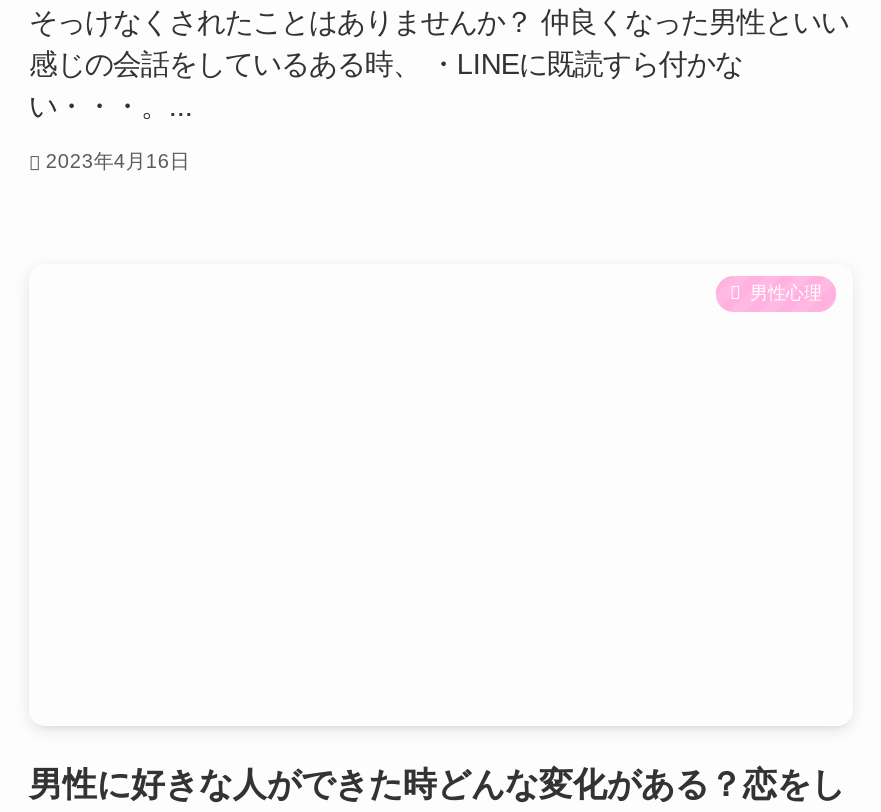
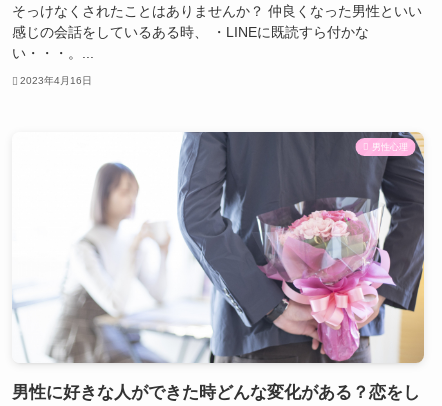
+ [image]
